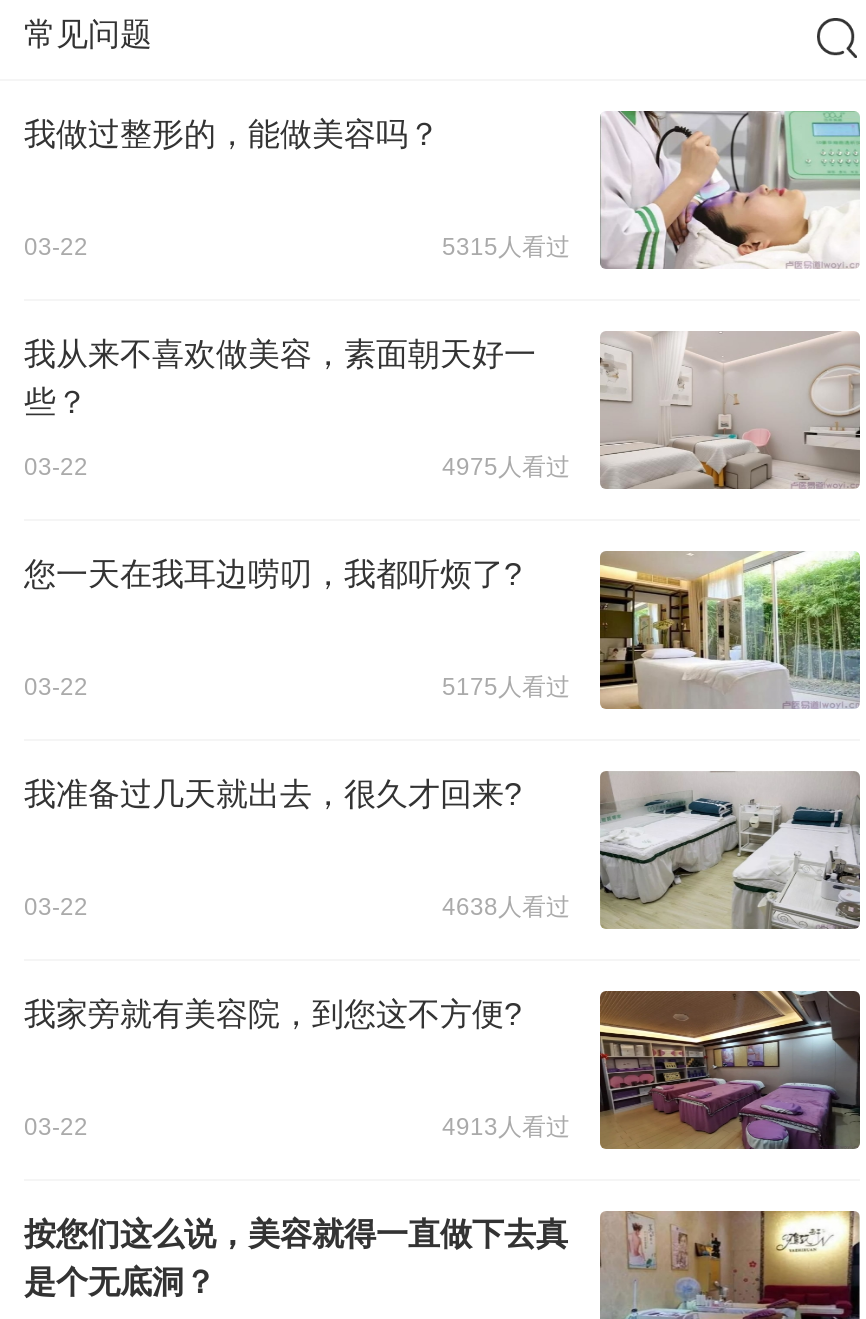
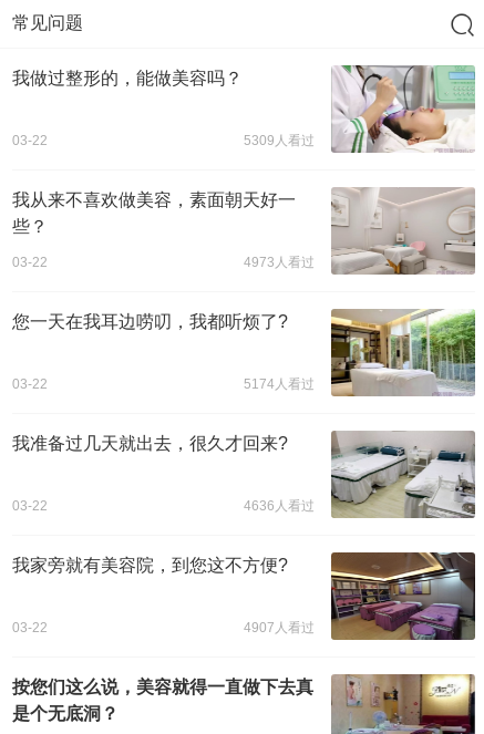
- 5315人看过
+ 5309人看过

- 4975人看过
+ 4973人看过

- 5175人看过
+ 5174人看过

- 4638人看过
+ 4636人看过

- 4913人看过
+ 4907人看过
